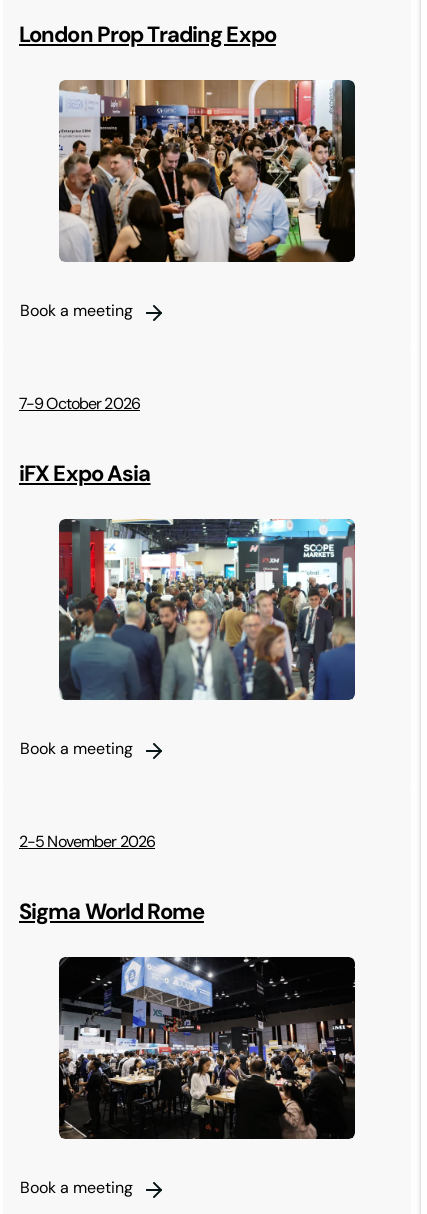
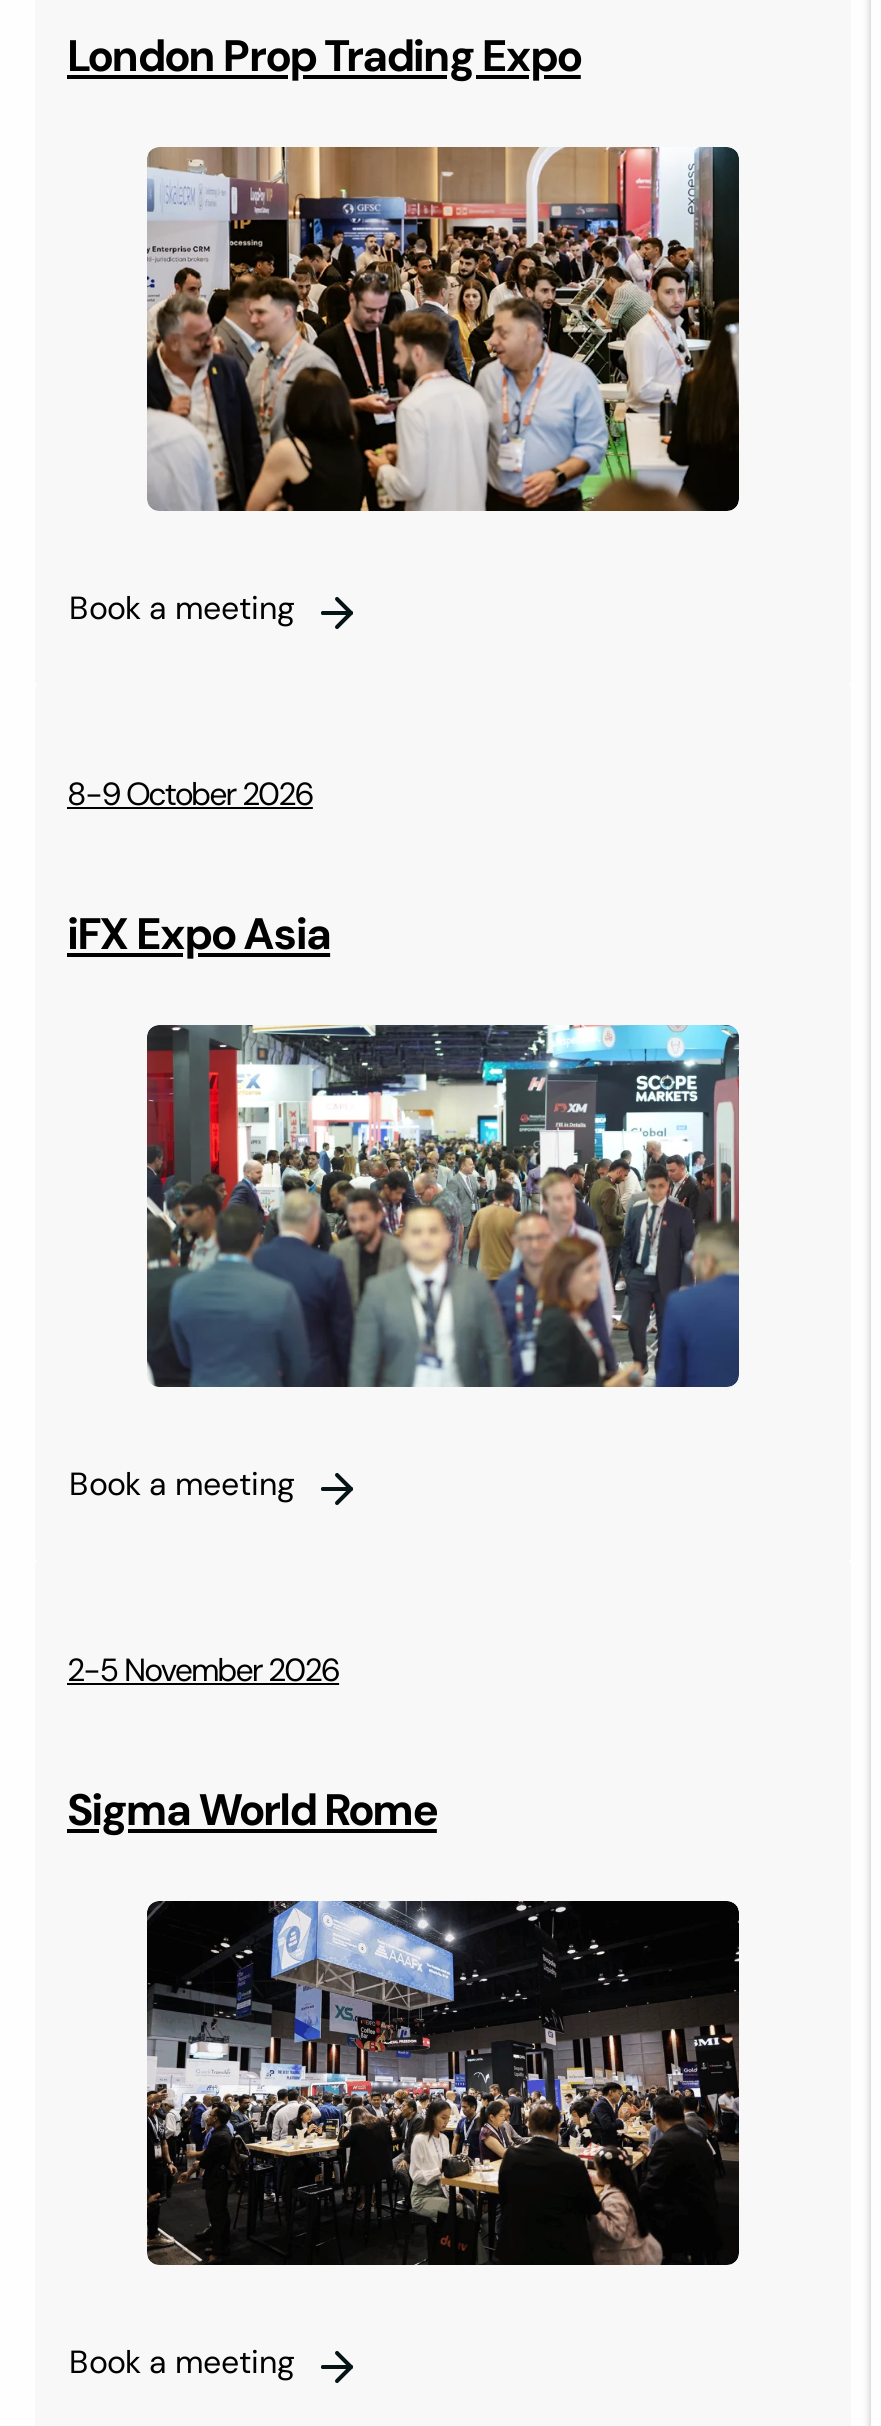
- 7-9 October 2026
+ 8-9 October 2026
